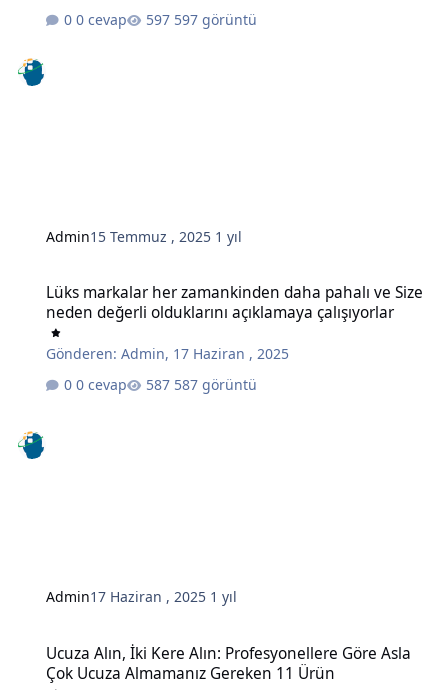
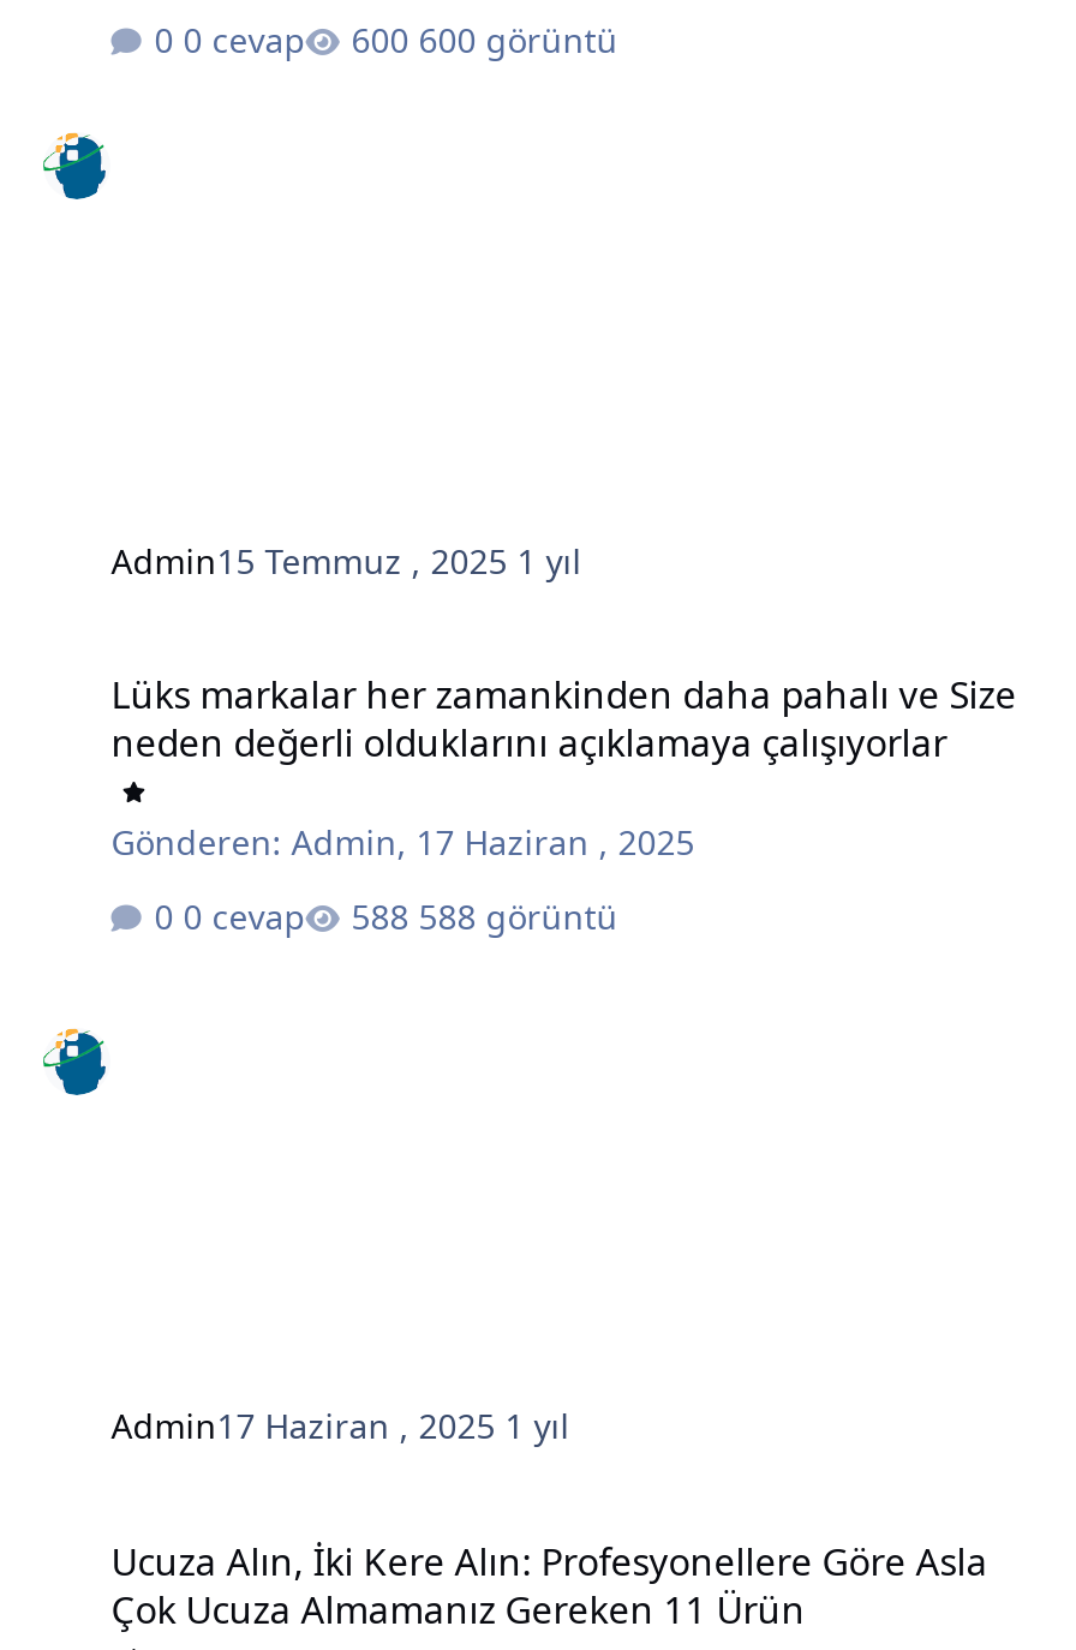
- 597 görüntü
+ 600 görüntü

- 587 görüntü
+ 588 görüntü
